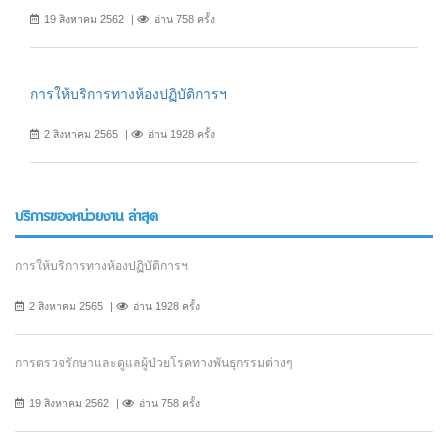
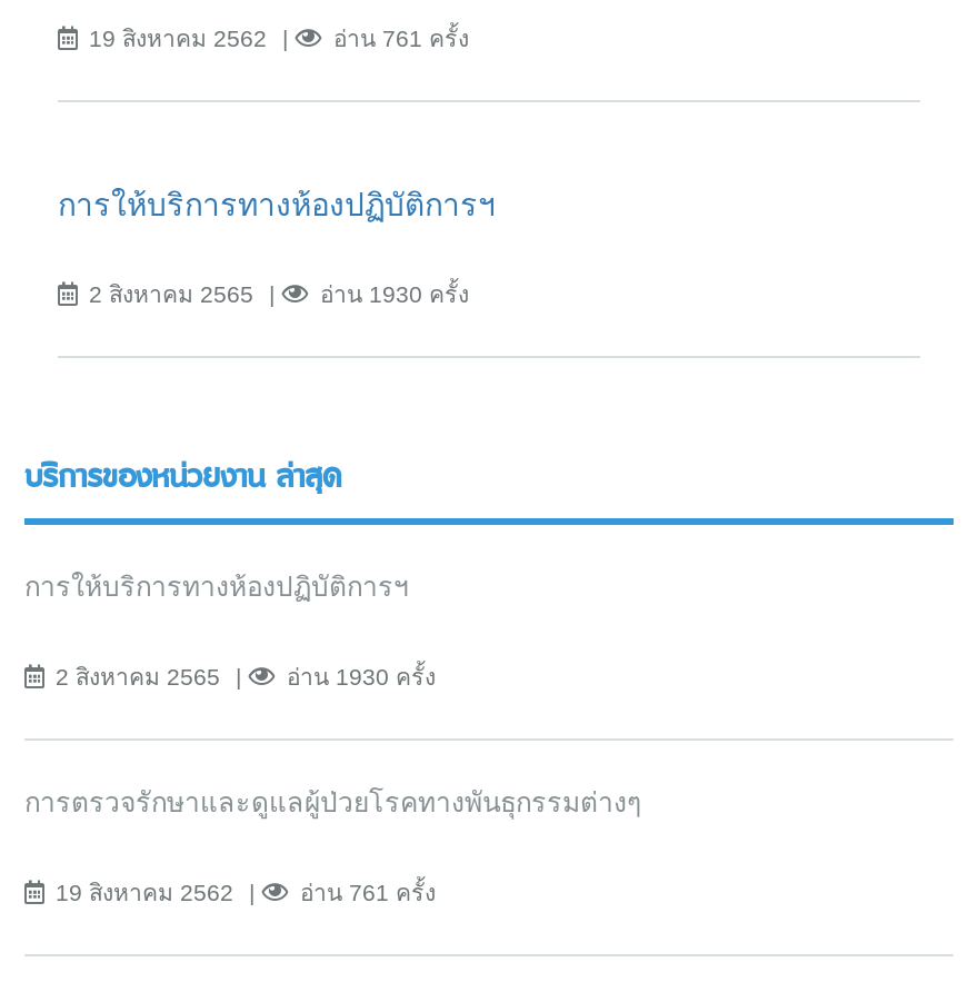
- อ่าน 758 ครั้ง
+ อ่าน 761 ครั้ง

- อ่าน 1928 ครั้ง
+ อ่าน 1930 ครั้ง

- อ่าน 1928 ครั้ง
+ อ่าน 1930 ครั้ง

- อ่าน 758 ครั้ง
+ อ่าน 761 ครั้ง
